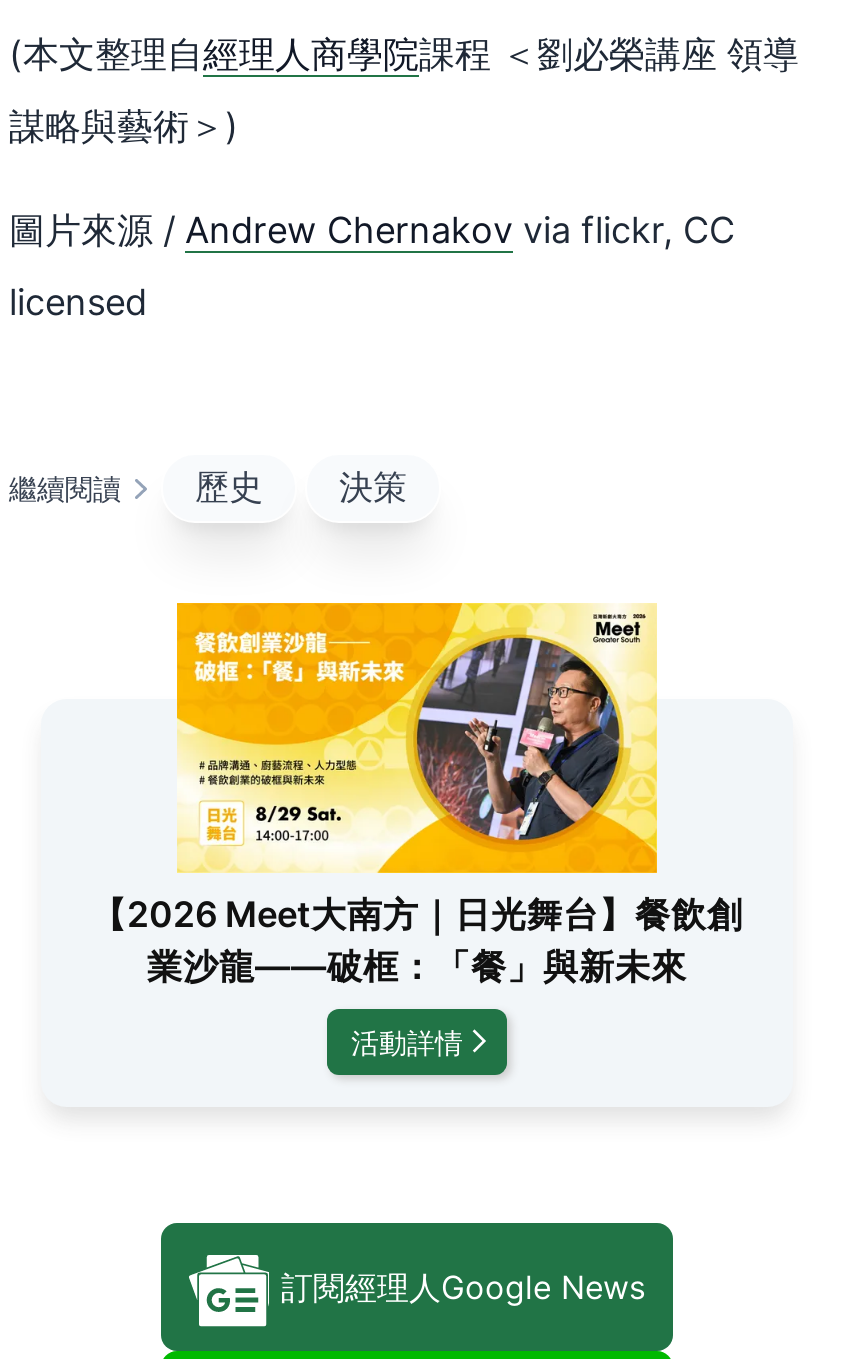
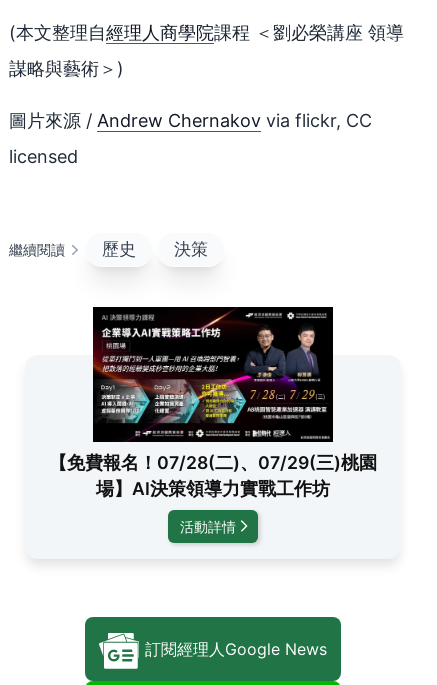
- [image]
- 【2026 Meet大南方｜日光舞台】餐飲創
- 業沙龍——破框：「餐」與新未來
+ [image]
+ 【免費報名！07/28(二)、07/29(三)桃園
+ 場】AI決策領導力實戰工作坊
